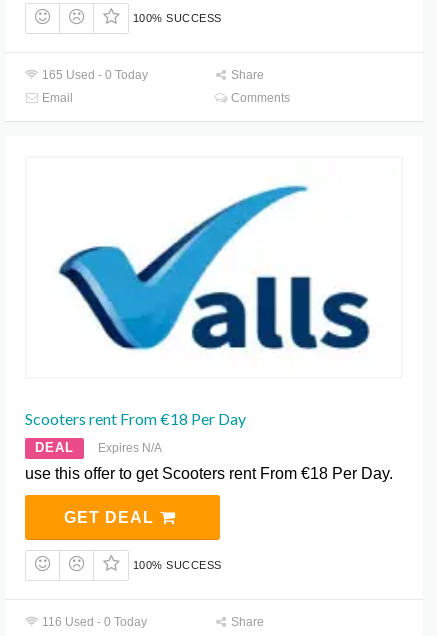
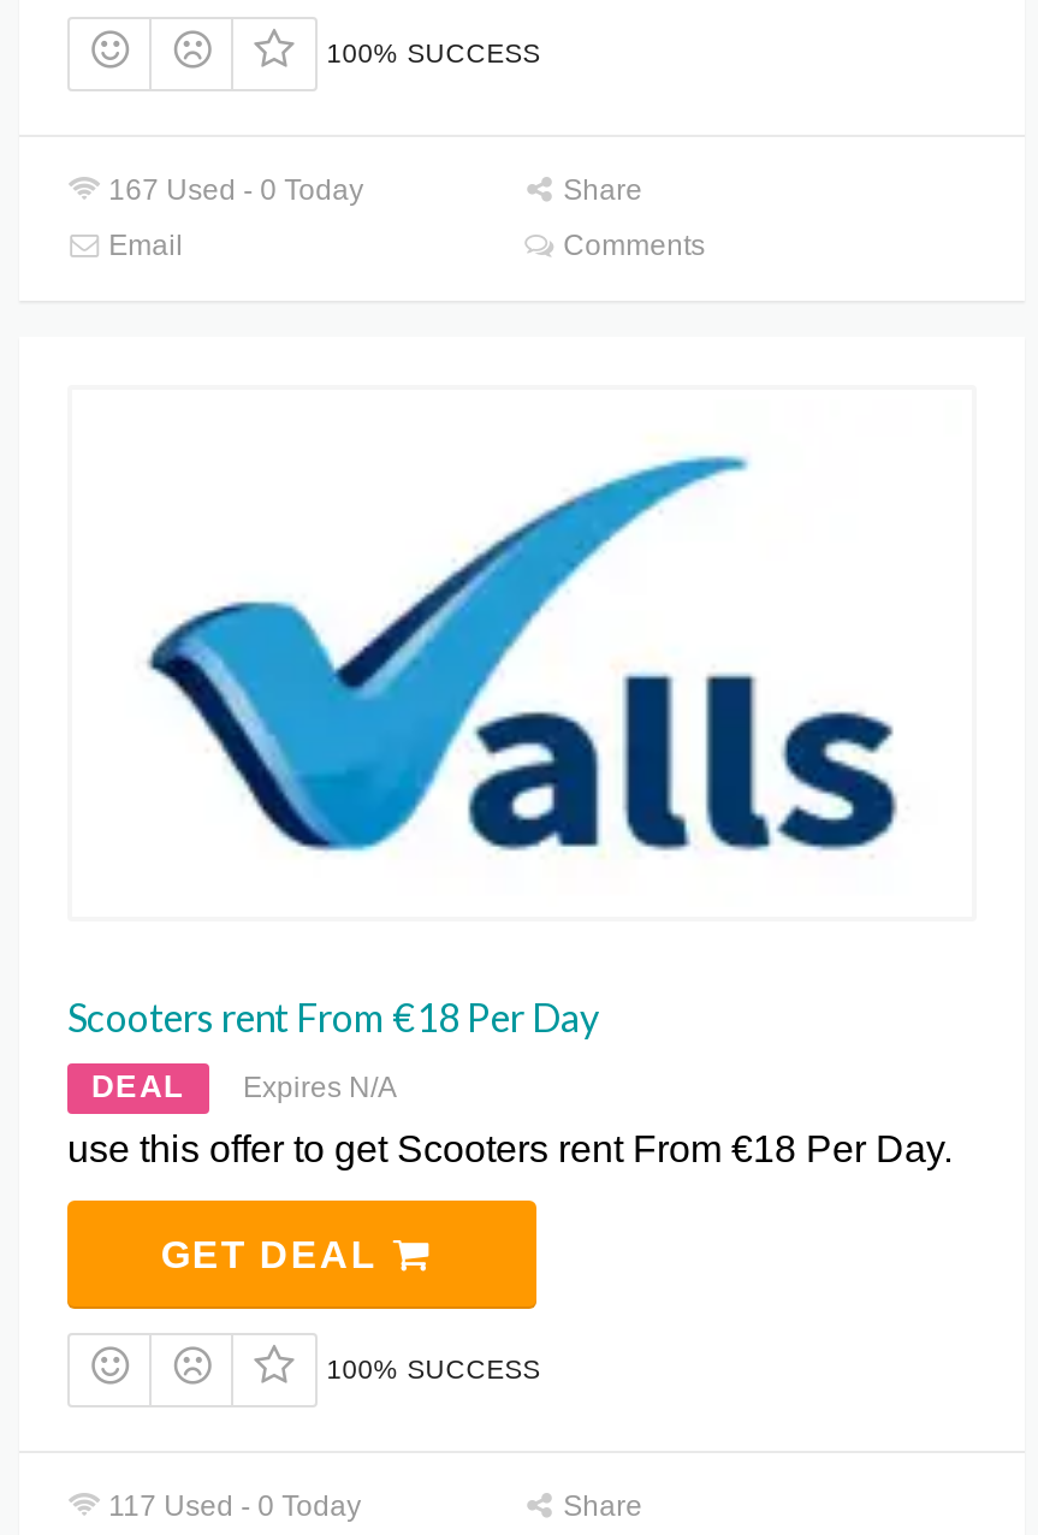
- 165 Used - 0 Today
+ 167 Used - 0 Today

- 116 Used - 0 Today
+ 117 Used - 0 Today
